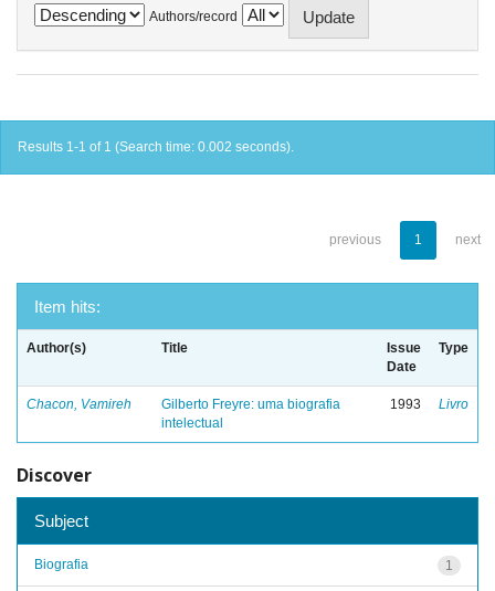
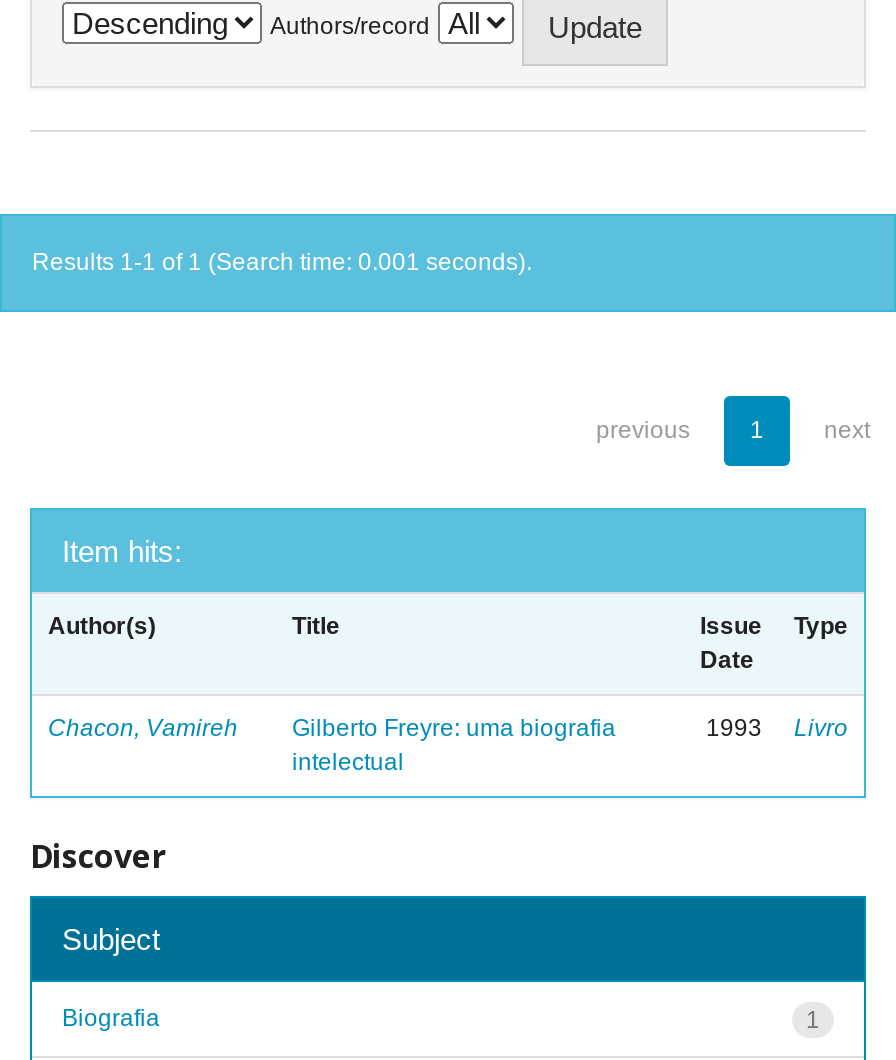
- Results 1-1 of 1 (Search time: 0.002 seconds).
+ Results 1-1 of 1 (Search time: 0.001 seconds).
